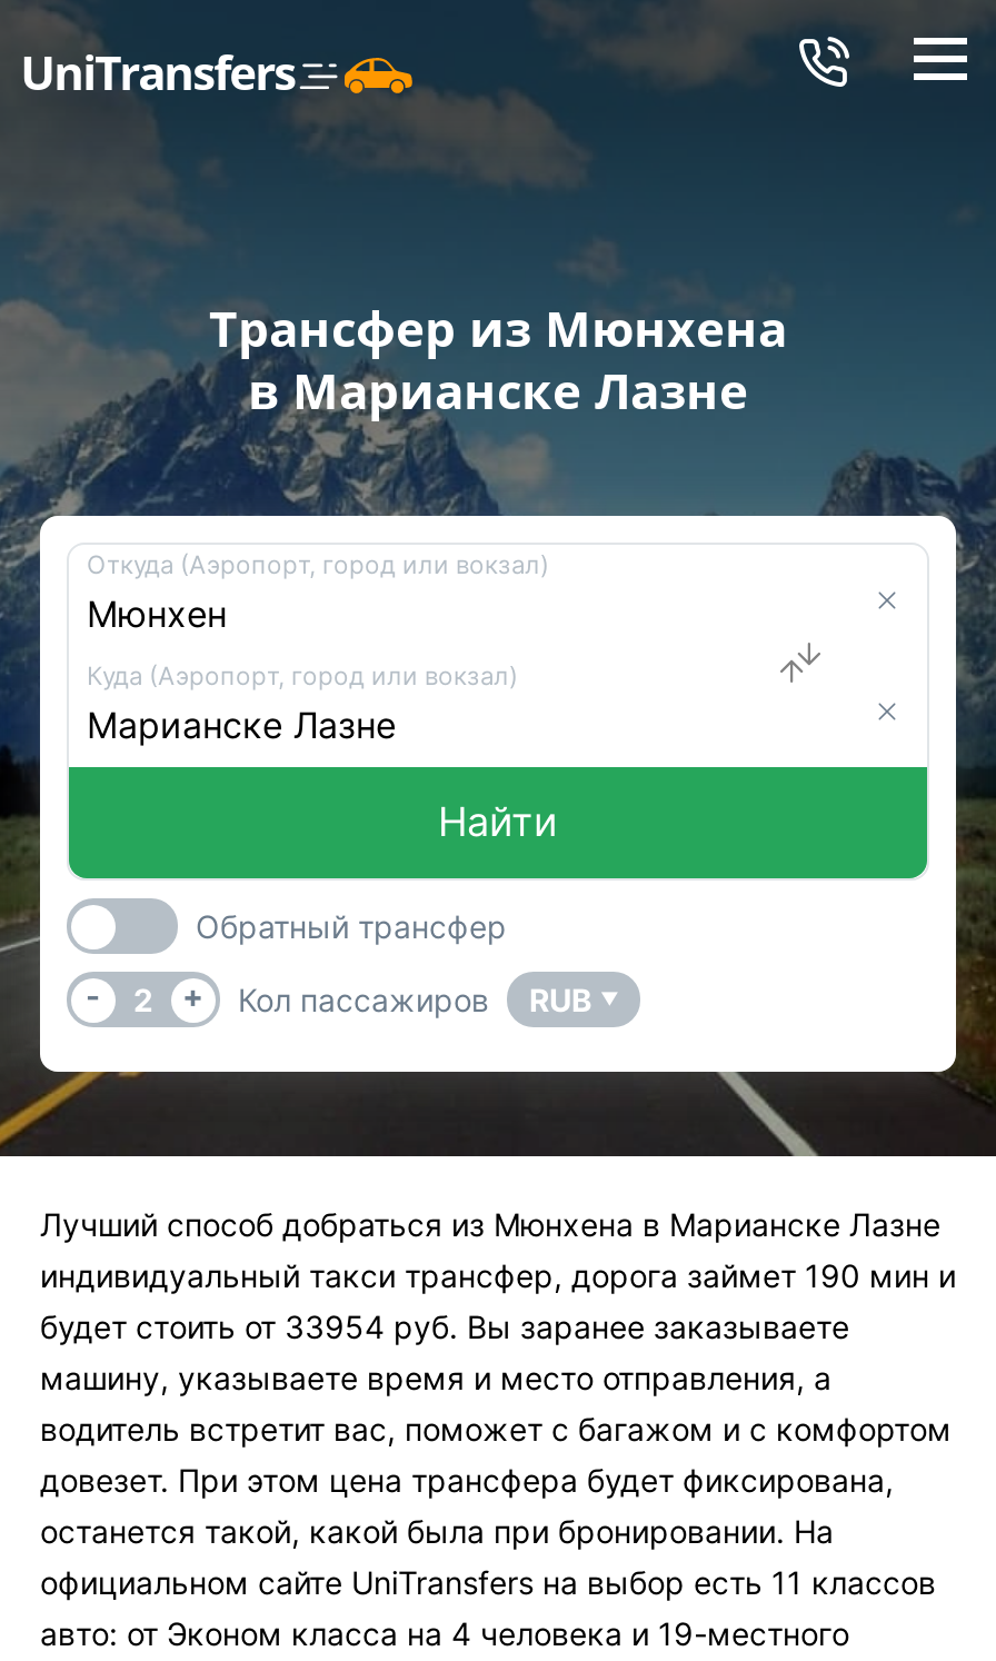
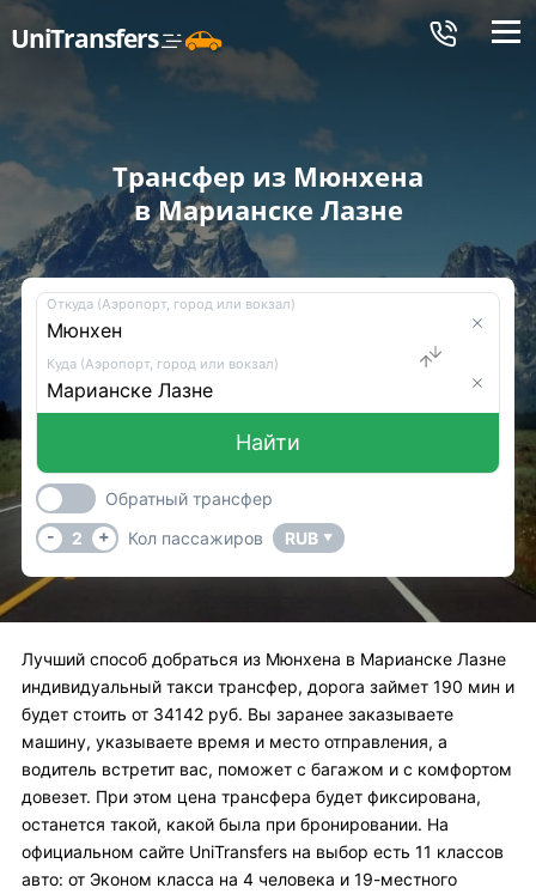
- будет стоить от 33954 руб. Вы заранее заказываете
+ будет стоить от 34142 руб. Вы заранее заказываете
